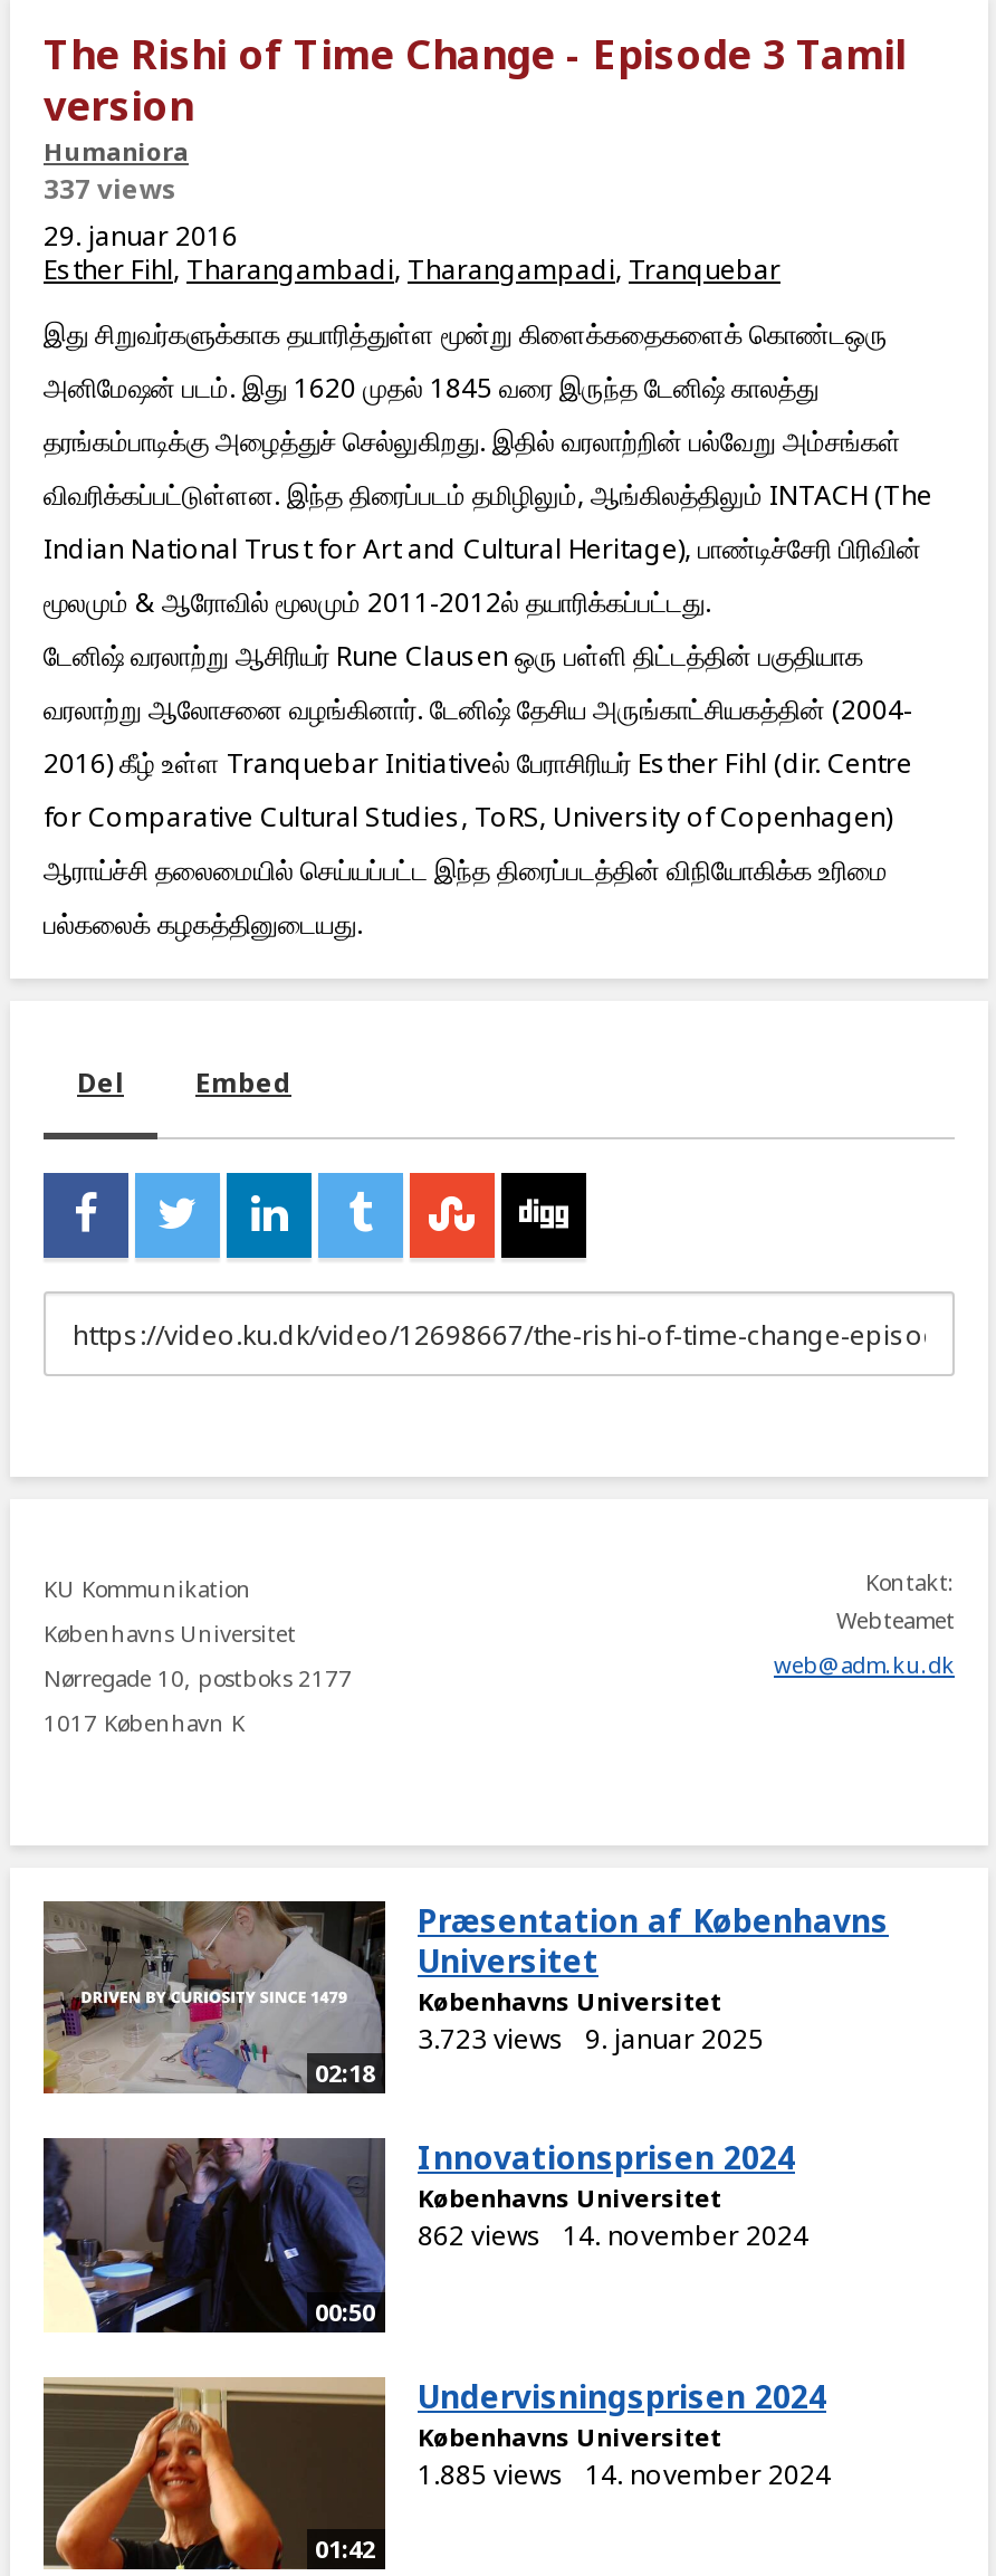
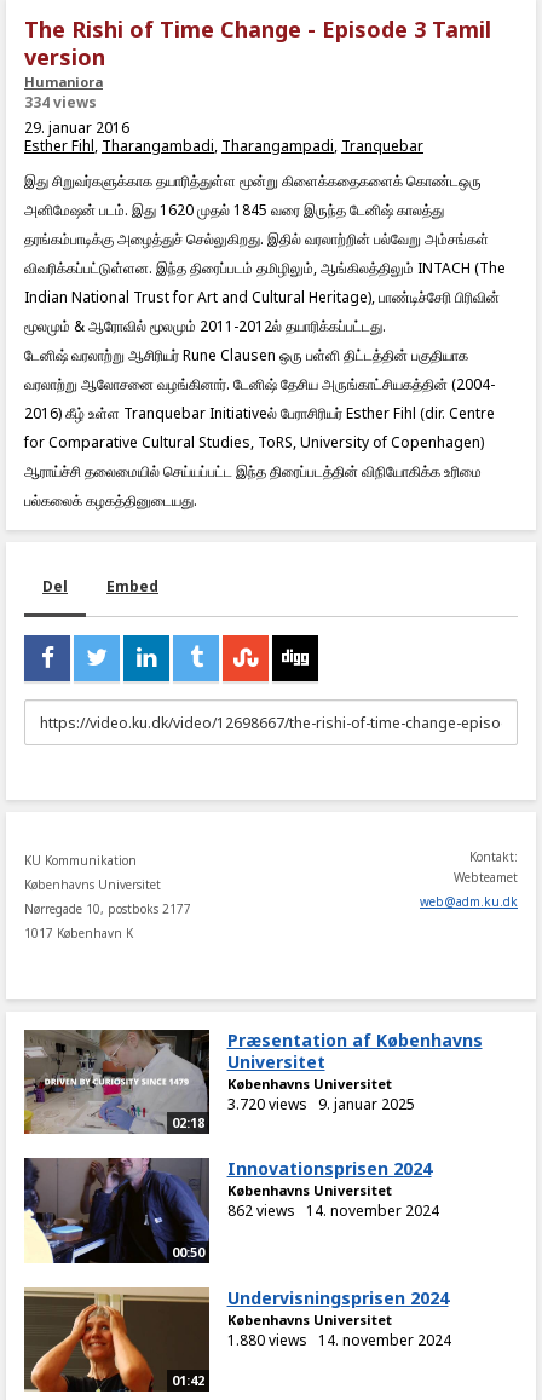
- 337 views
+ 334 views

- 3.723 views 9. januar 2025
+ 3.720 views 9. januar 2025

- 1.885 views 14. november 2024
+ 1.880 views 14. november 2024
